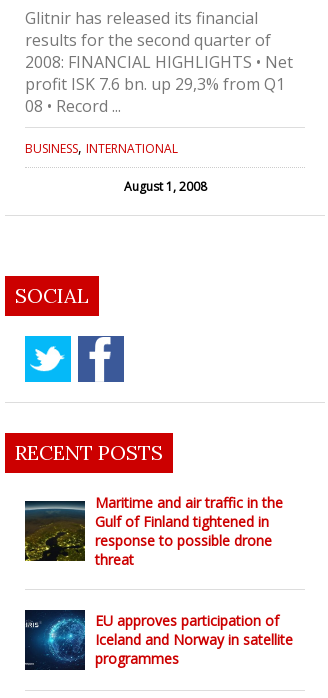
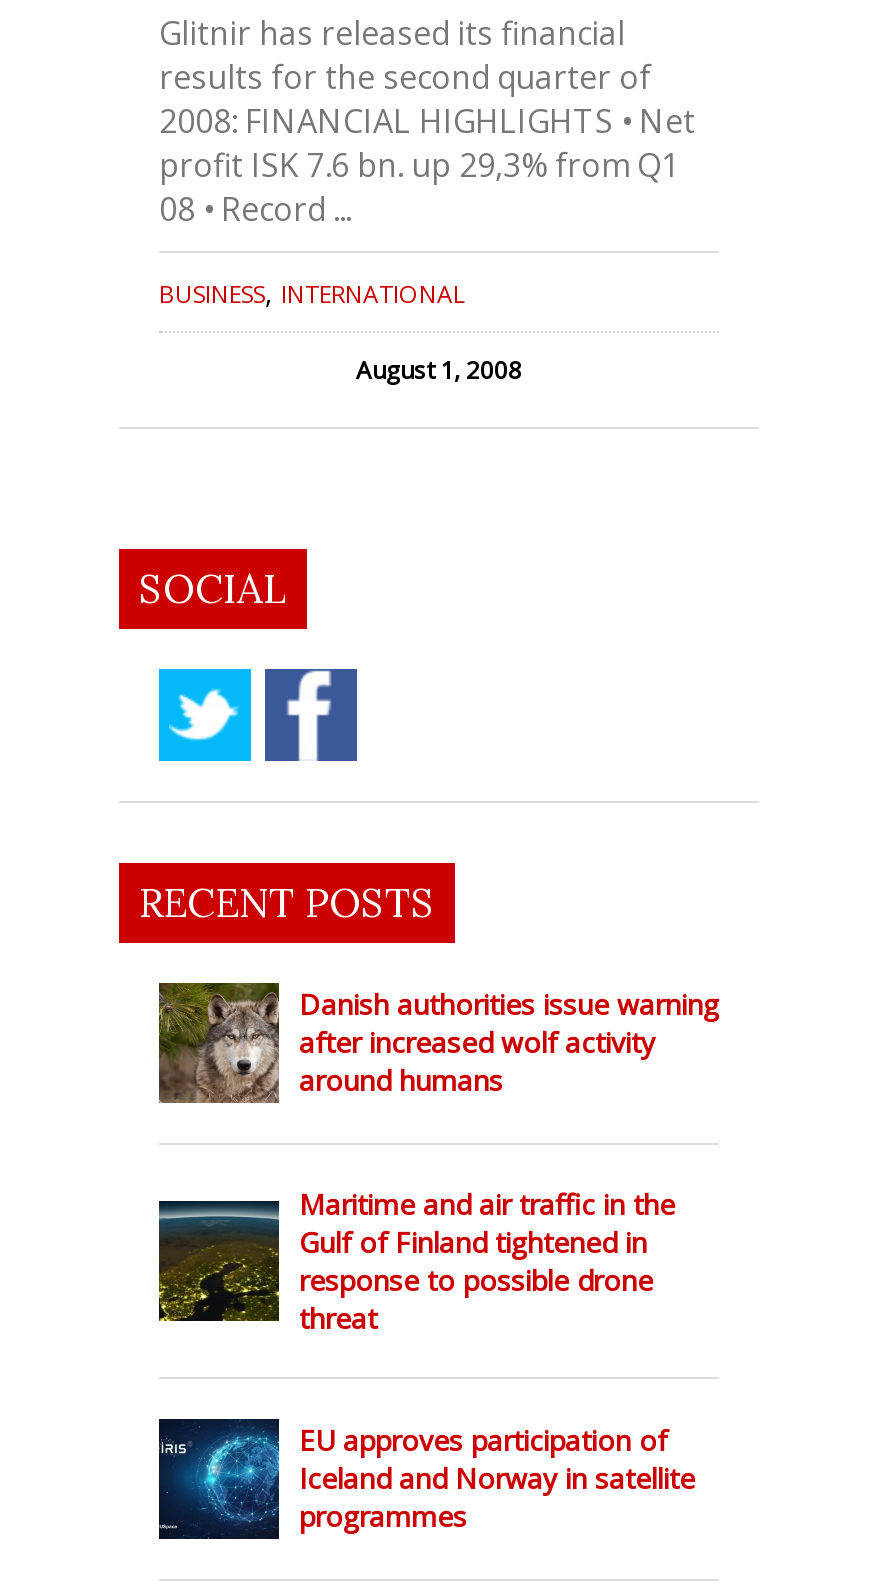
+ [image]
+ Danish authorities issue warning
+ after increased wolf activity
+ around humans
